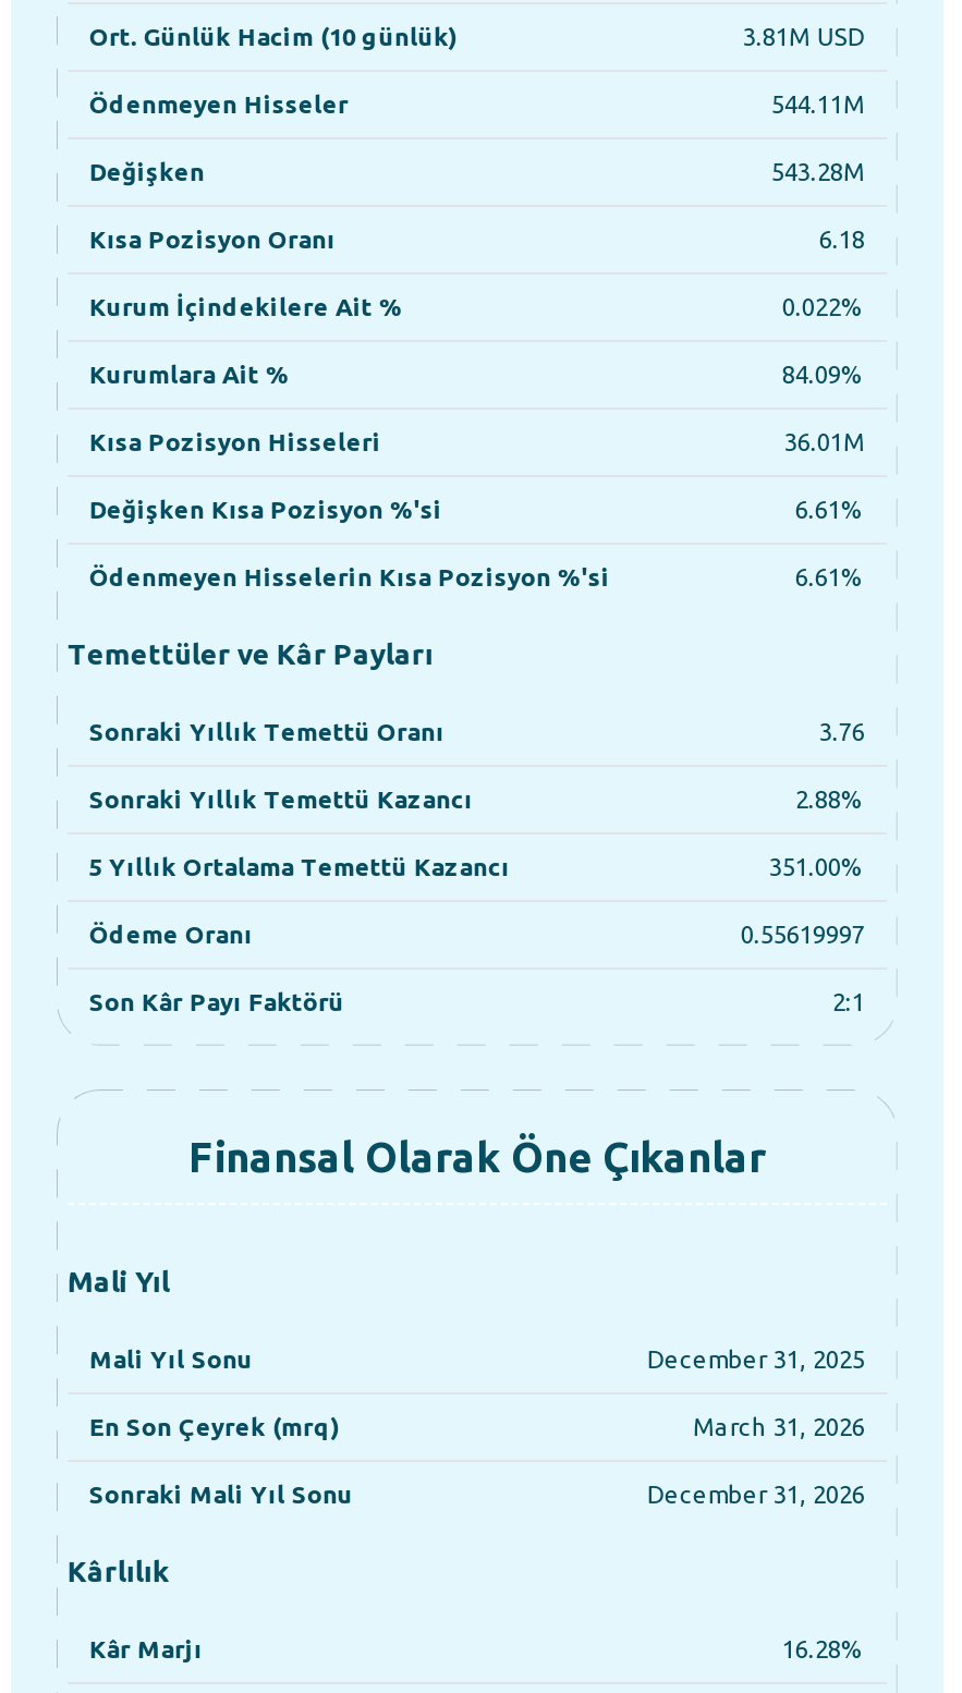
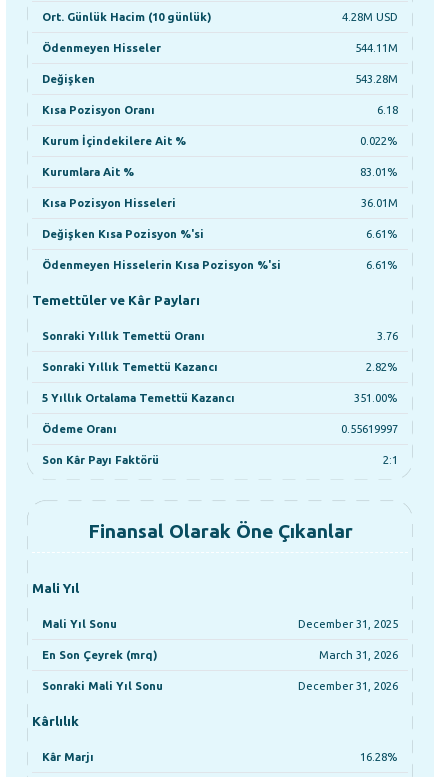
- 3.81M USD
+ 4.28M USD

- 84.09%
+ 83.01%

- 2.88%
+ 2.82%
